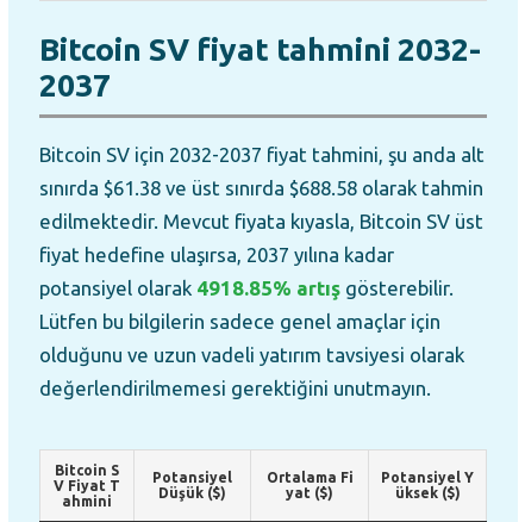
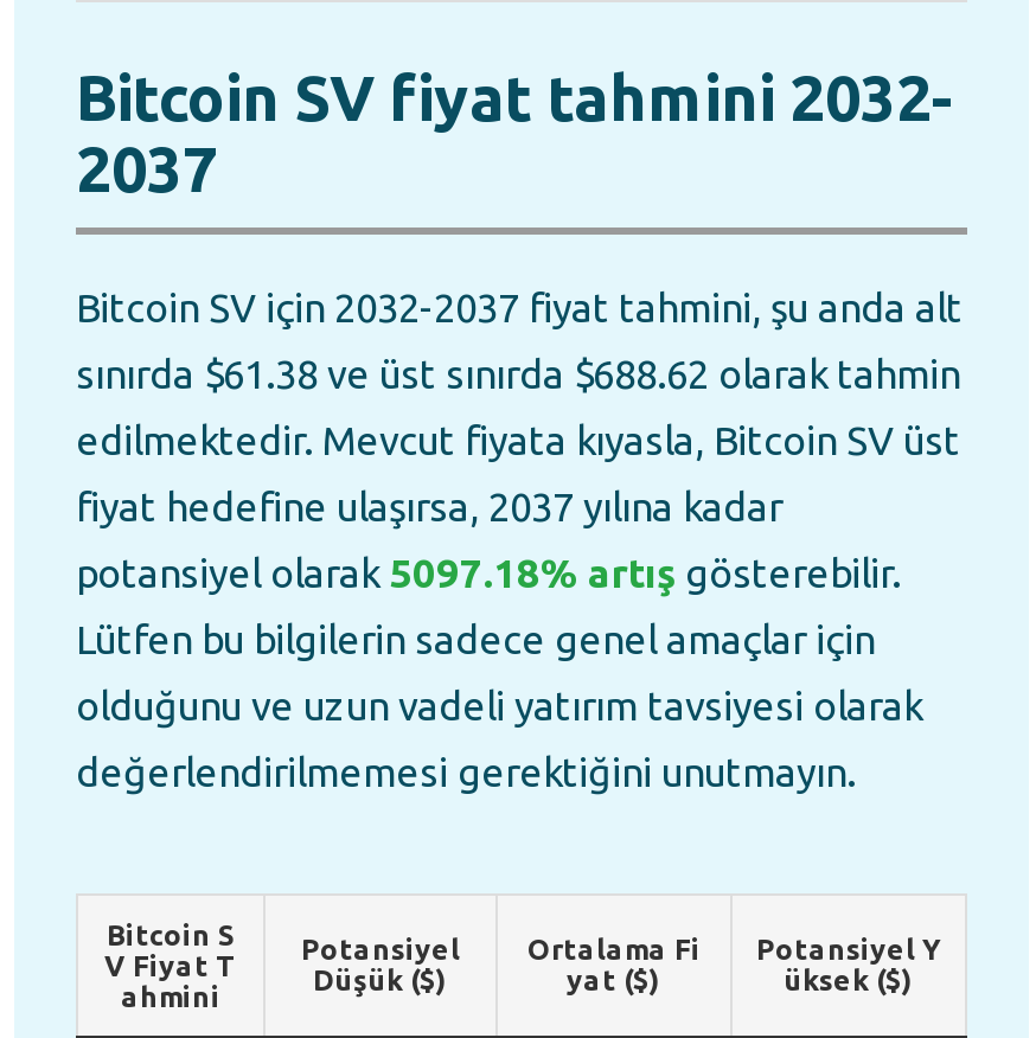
- sınırda $61.38 ve üst sınırda $688.58 olarak tahmin
+ sınırda $61.38 ve üst sınırda $688.62 olarak tahmin

- potansiyel olarak 4918.85% artış gösterebilir.
+ potansiyel olarak 5097.18% artış gösterebilir.
